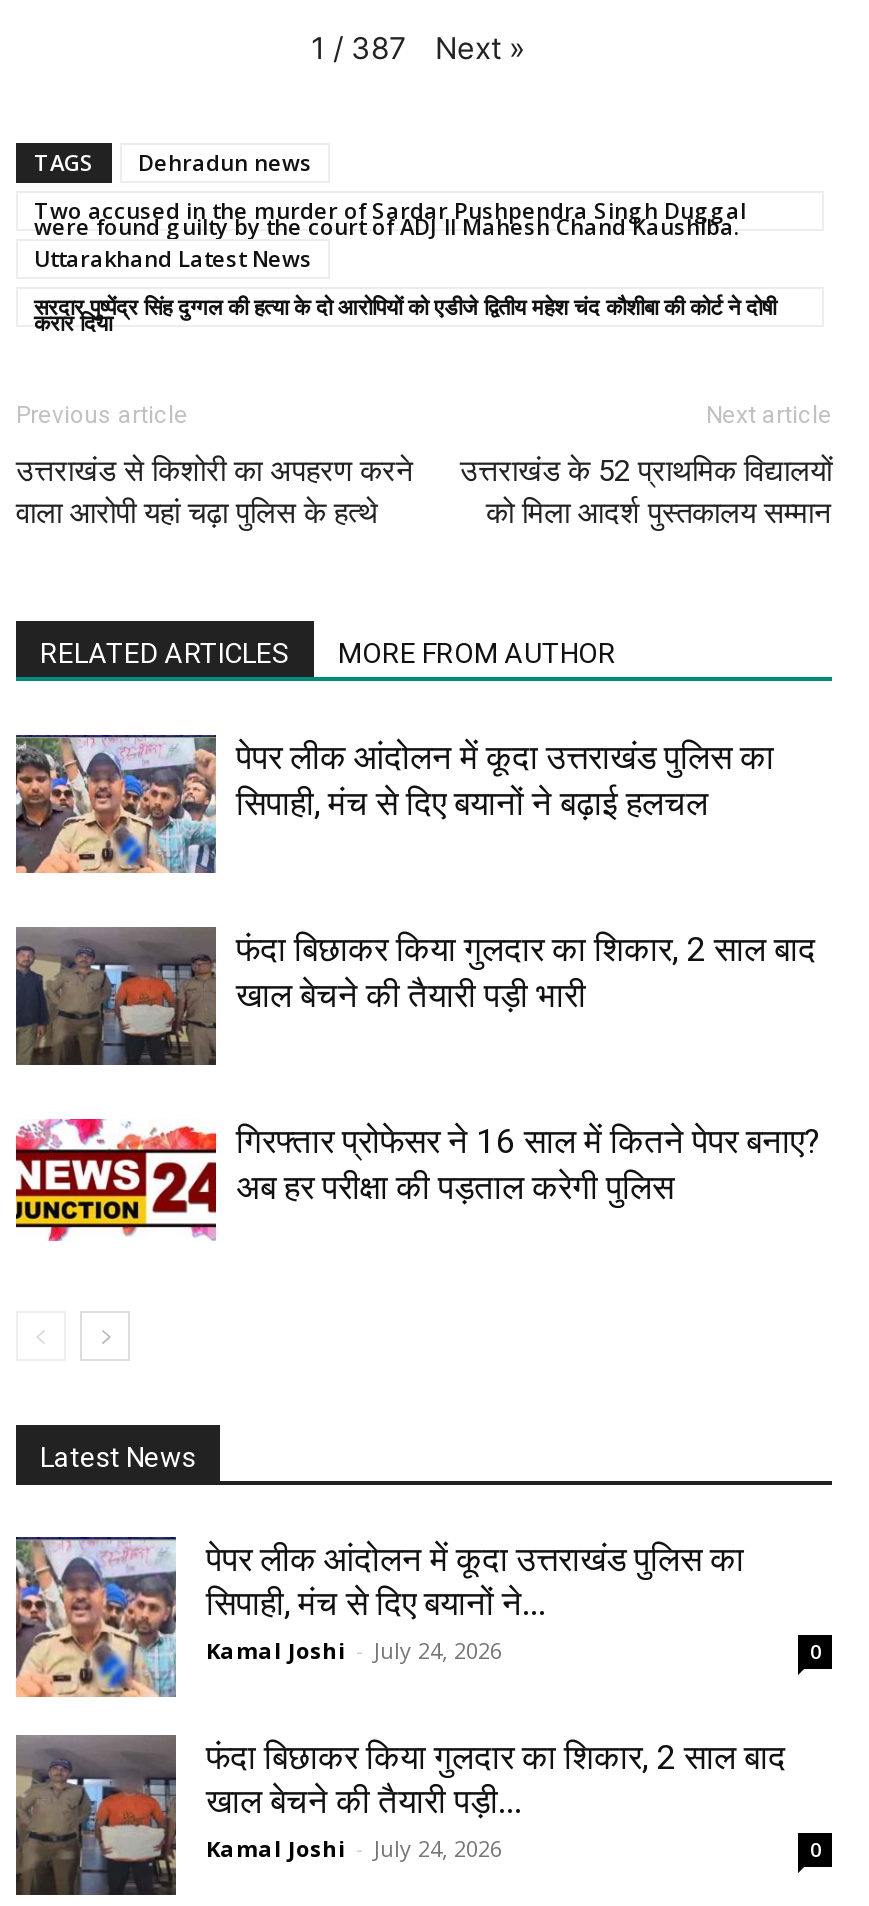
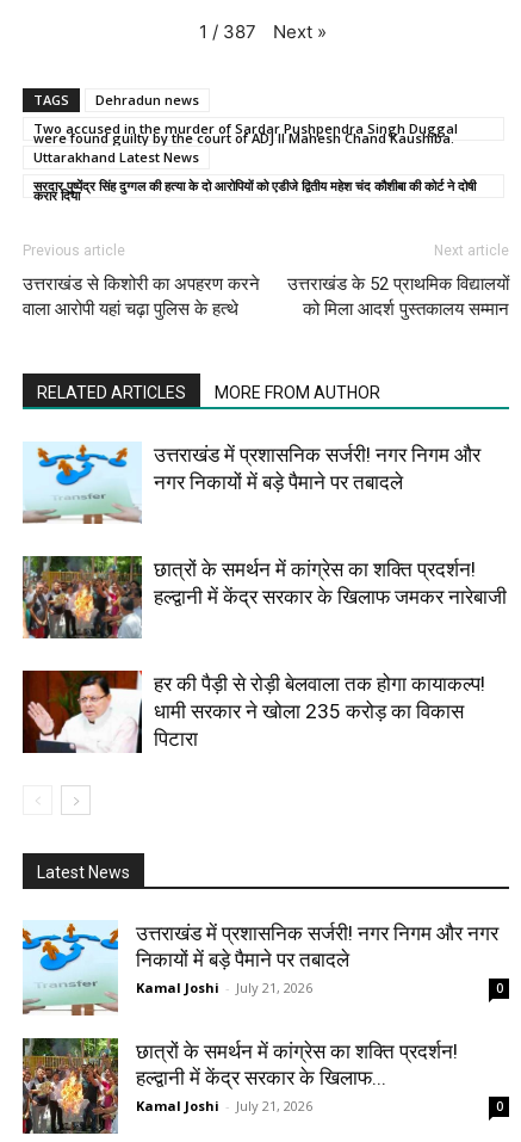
- [image]
- पेपर लीक आंदोलन में कूदा उत्तराखंड पुलिस का
- सिपाही, मंच से दिए बयानों ने बढ़ाई हलचल
+ [image]
+ उत्तराखंड में प्रशासनिक सर्जरी! नगर निगम और
+ नगर निकायों में बड़े पैमाने पर तबादले

- [image]
- फंदा बिछाकर किया गुलदार का शिकार, 2 साल बाद
- खाल बेचने की तैयारी पड़ी भारी
+ [image]
+ छात्रों के समर्थन में कांग्रेस का शक्ति प्रदर्शन!
+ हल्द्वानी में केंद्र सरकार के खिलाफ जमकर नारेबाजी

- [image]
- गिरफ्तार प्रोफेसर ने 16 साल में कितने पेपर बनाए?
- अब हर परीक्षा की पड़ताल करेगी पुलिस
+ [image]
+ हर की पैड़ी से रोड़ी बेलवाला तक होगा कायाकल्प!
+ धामी सरकार ने खोला 235 करोड़ का विकास
+ पिटारा

- [image]
- पेपर लीक आंदोलन में कूदा उत्तराखंड पुलिस का
- सिपाही, मंच से दिए बयानों ने...
- Kamal Joshi - July 24, 2026
+ [image]
+ उत्तराखंड में प्रशासनिक सर्जरी! नगर निगम और नगर
+ निकायों में बड़े पैमाने पर तबादले
+ Kamal Joshi - July 21, 2026

- [image]
- फंदा बिछाकर किया गुलदार का शिकार, 2 साल बाद
- खाल बेचने की तैयारी पड़ी...
- Kamal Joshi - July 24, 2026
+ [image]
+ छात्रों के समर्थन में कांग्रेस का शक्ति प्रदर्शन!
+ हल्द्वानी में केंद्र सरकार के खिलाफ...
+ Kamal Joshi - July 21, 2026
